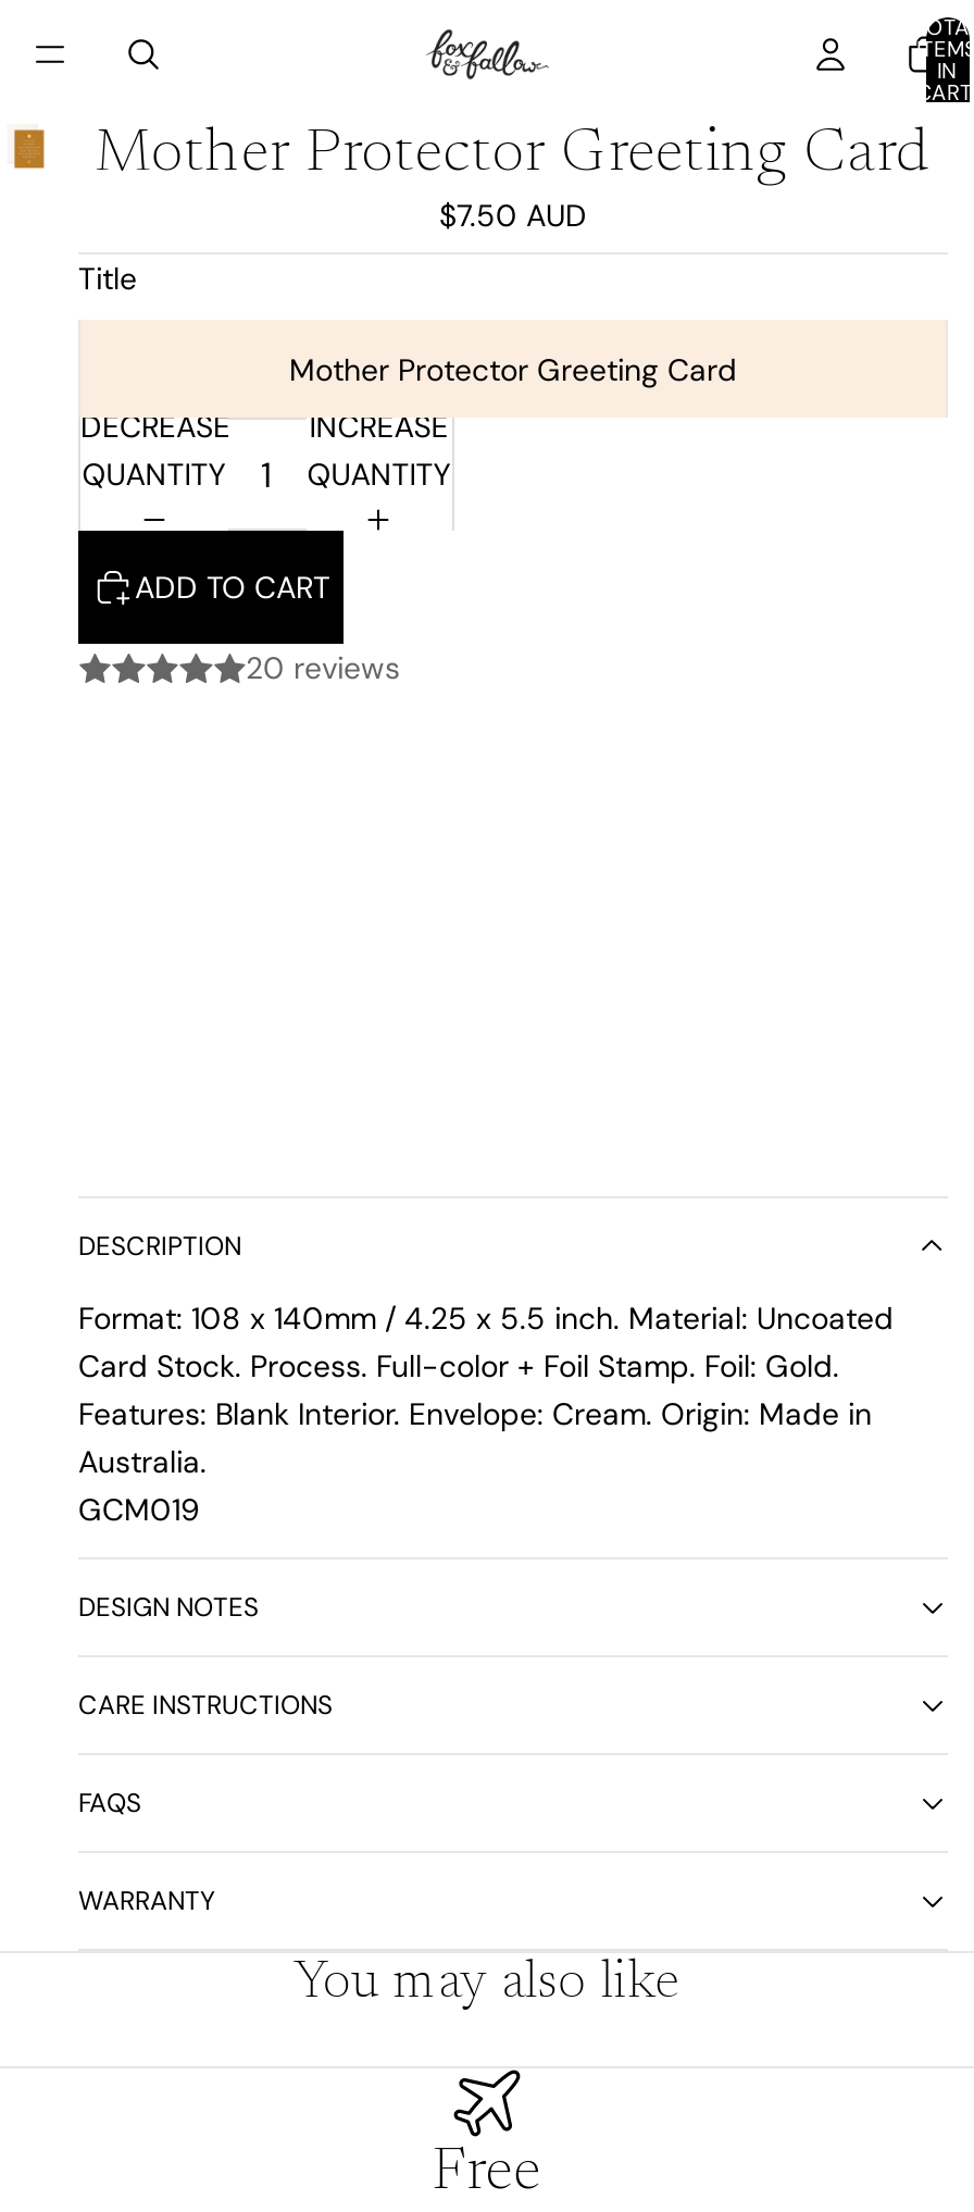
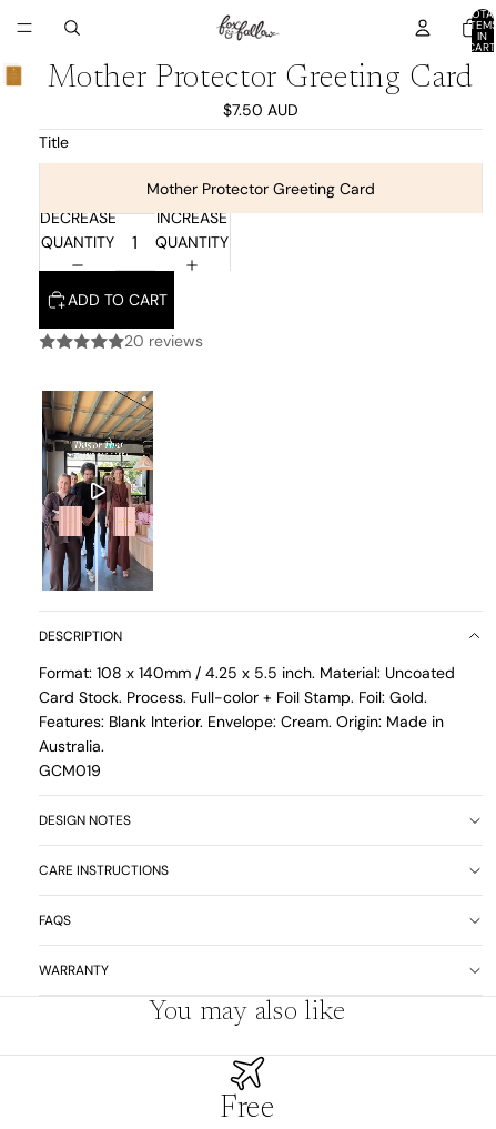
+ [image]
